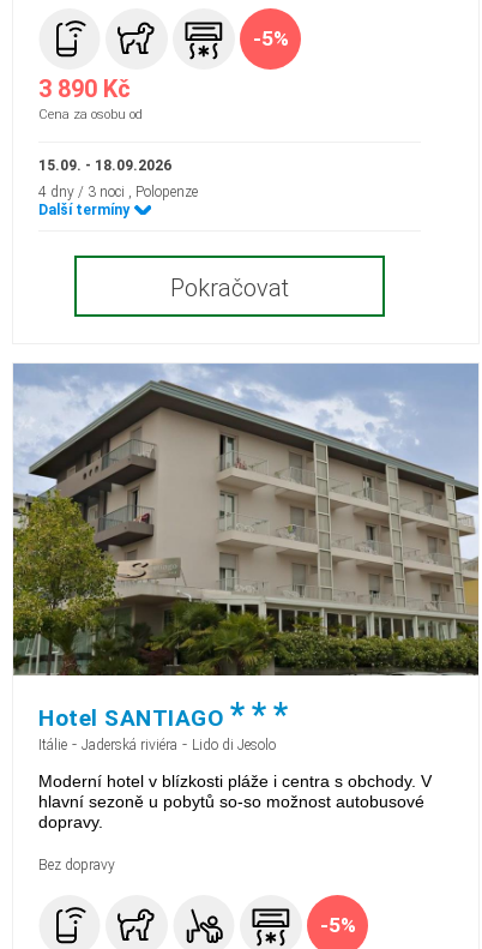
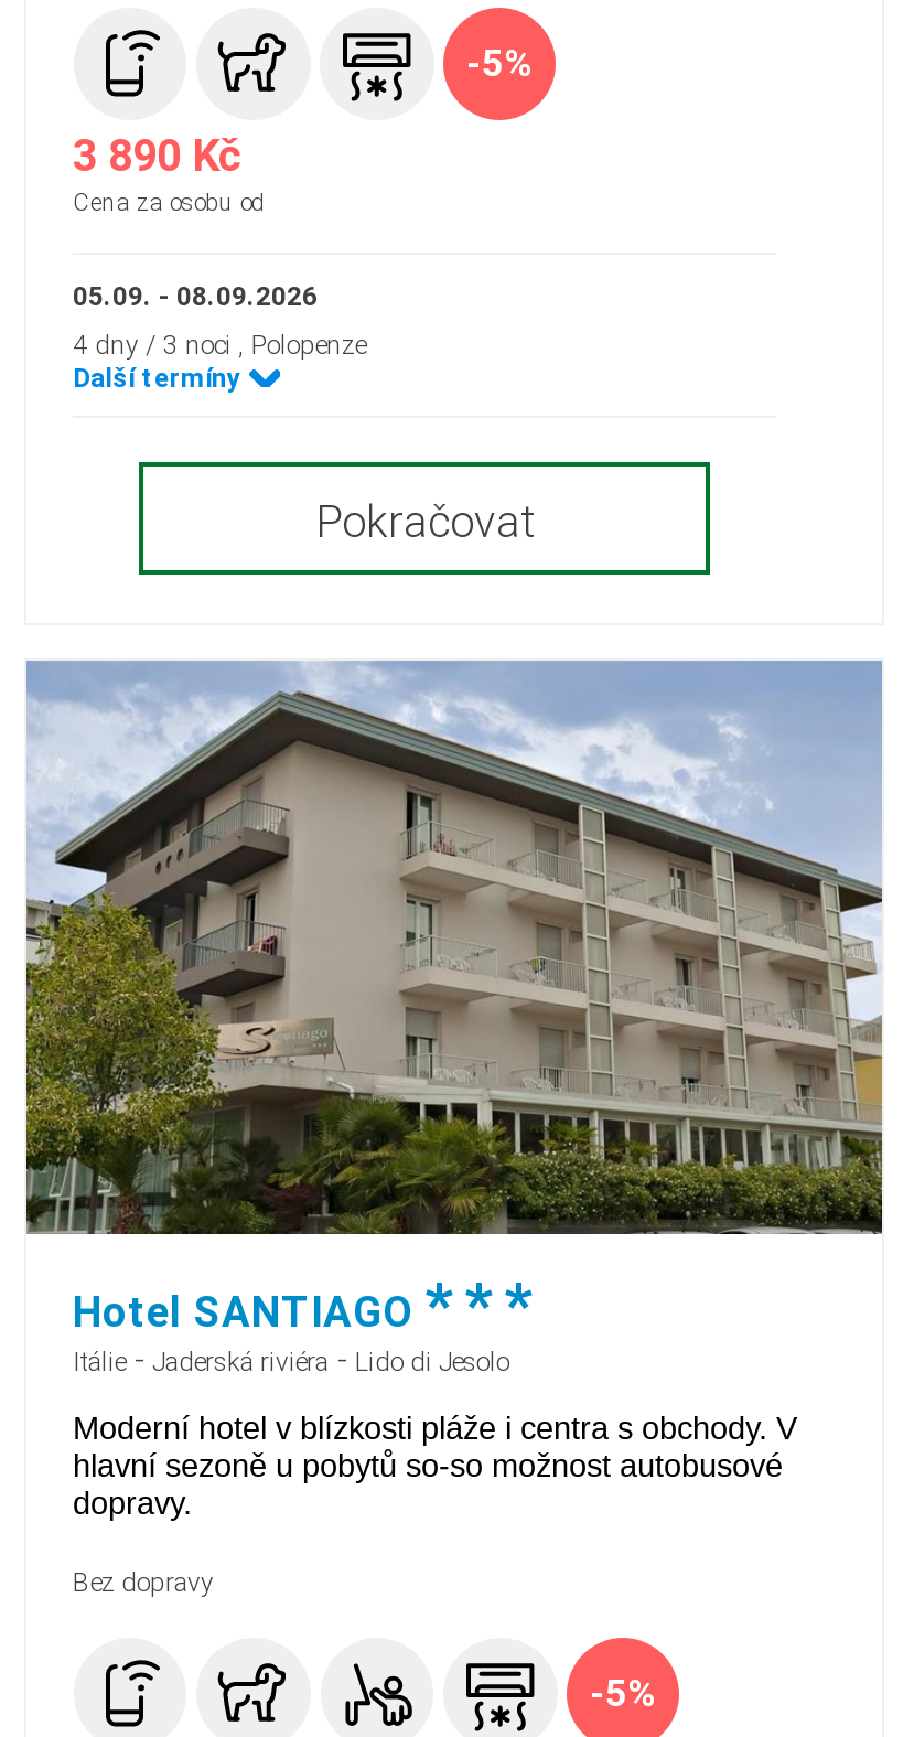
- 15.09. - 18.09.2026
+ 05.09. - 08.09.2026
